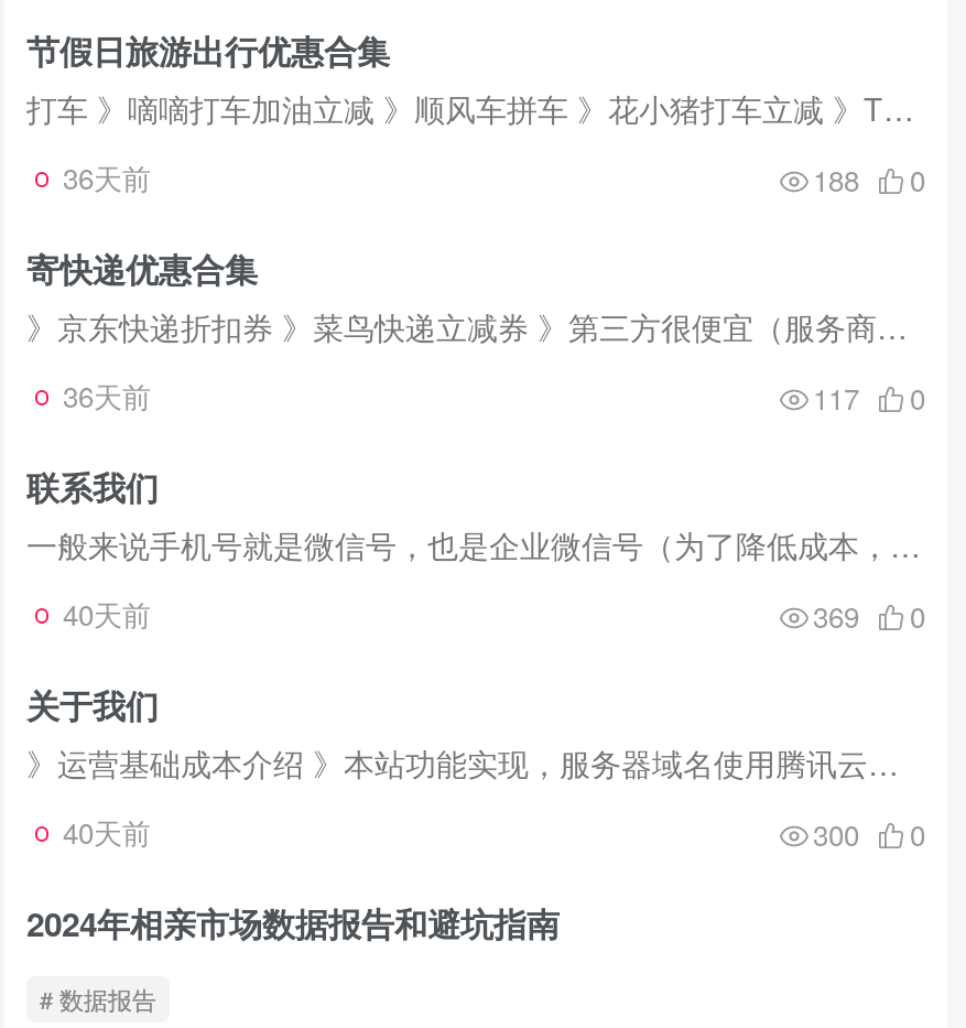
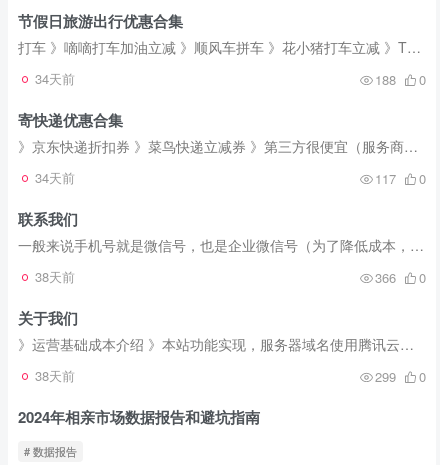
- 36天前
+ 34天前

- 36天前
+ 34天前

- 40天前
+ 38天前

- 369 0
+ 366 0

- 40天前
+ 38天前

- 300 0
+ 299 0
